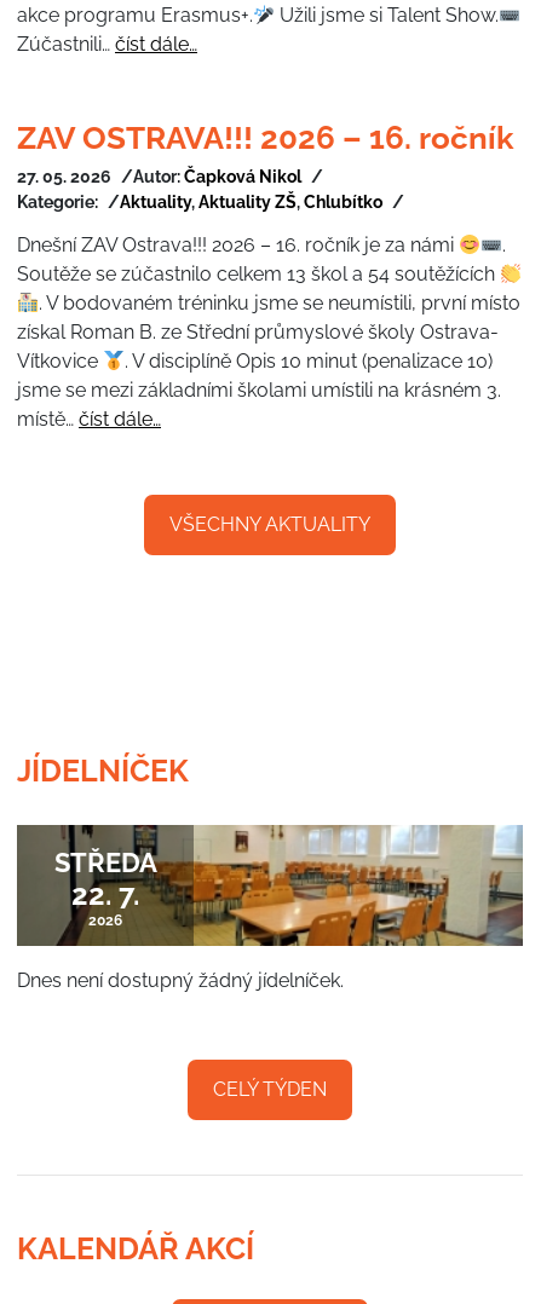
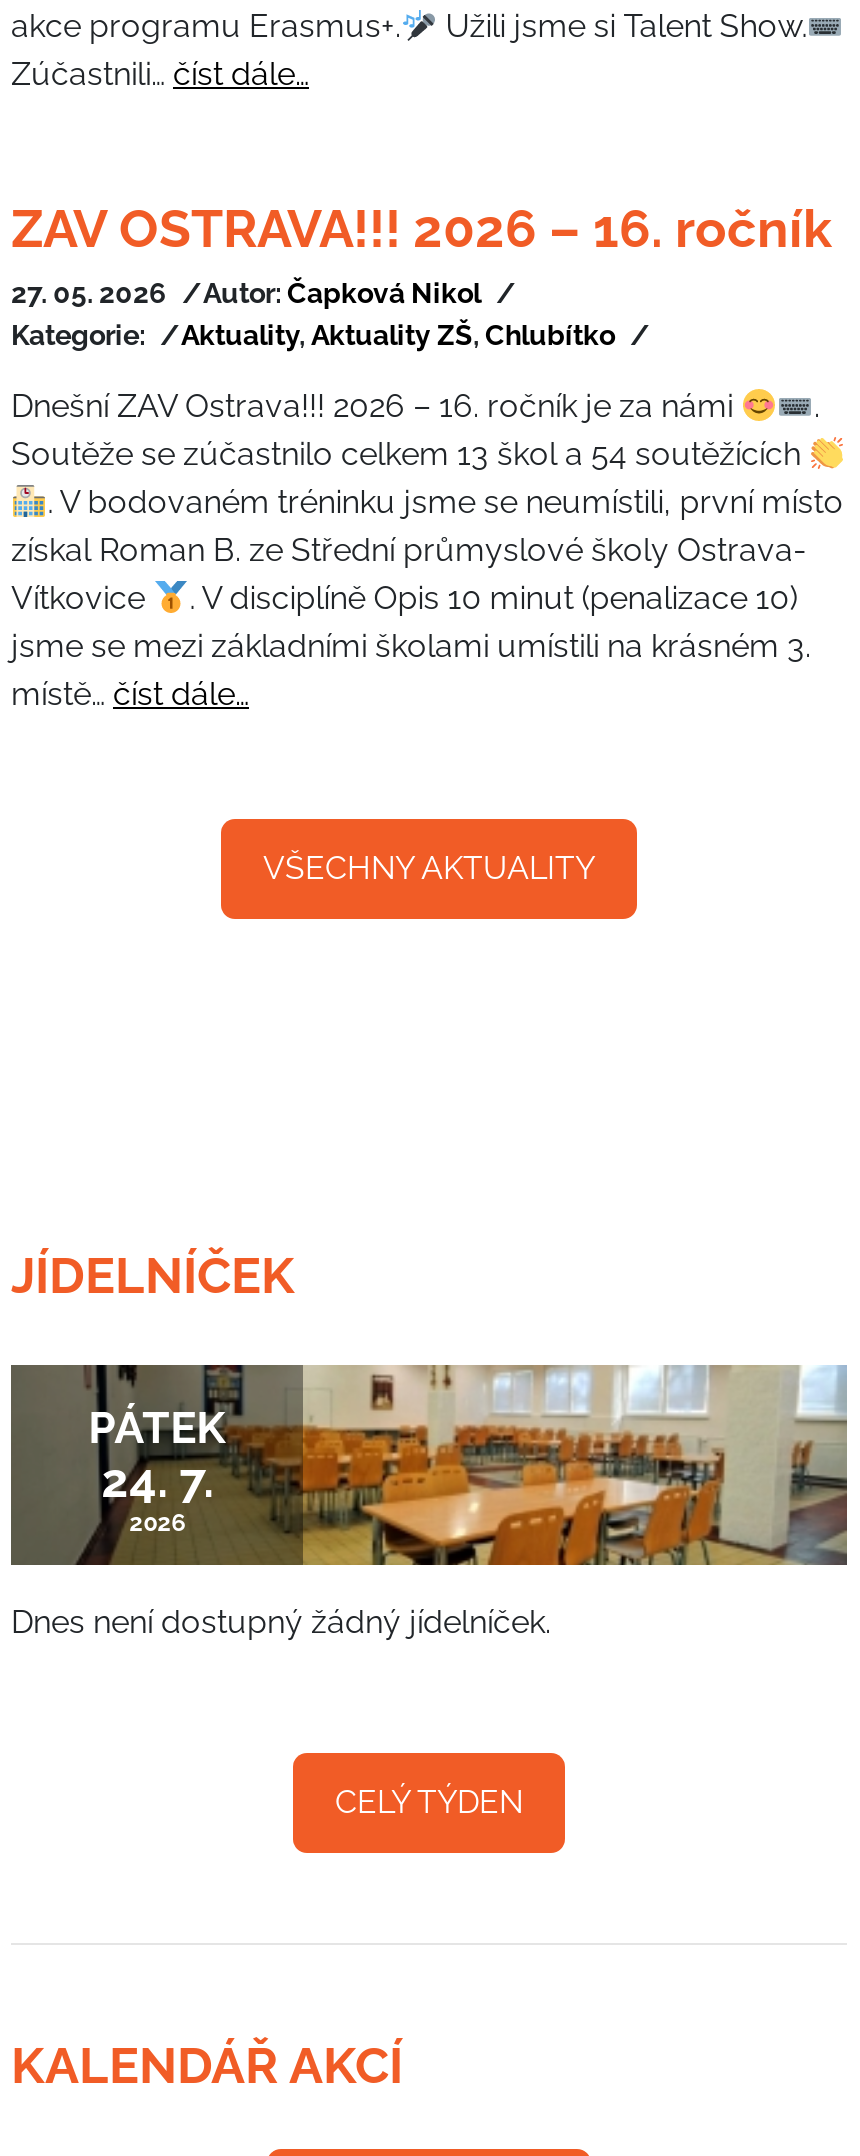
- STŘEDA
- 22. 7.
+ PÁTEK
+ 24. 7.
